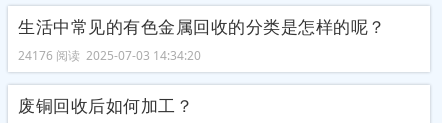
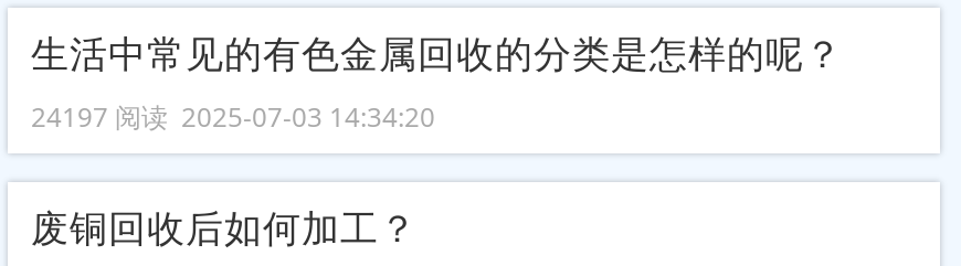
- 24176 阅读 2025-07-03 14:34:20
+ 24197 阅读 2025-07-03 14:34:20
